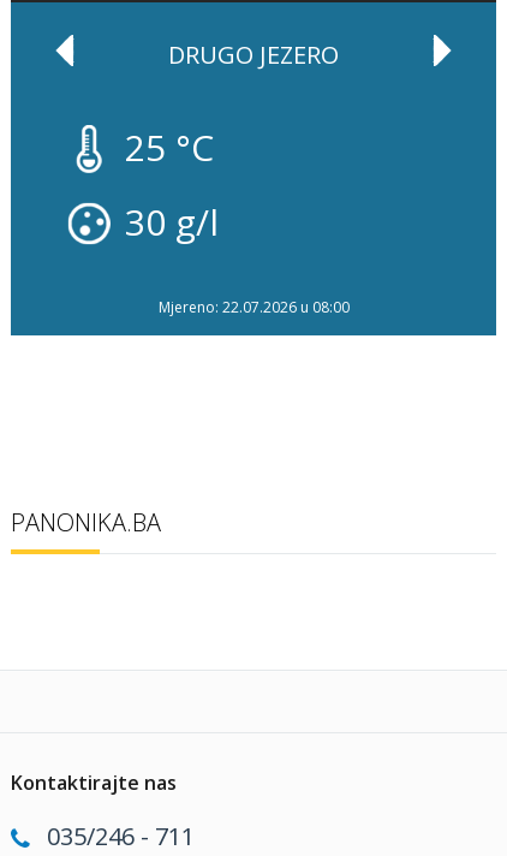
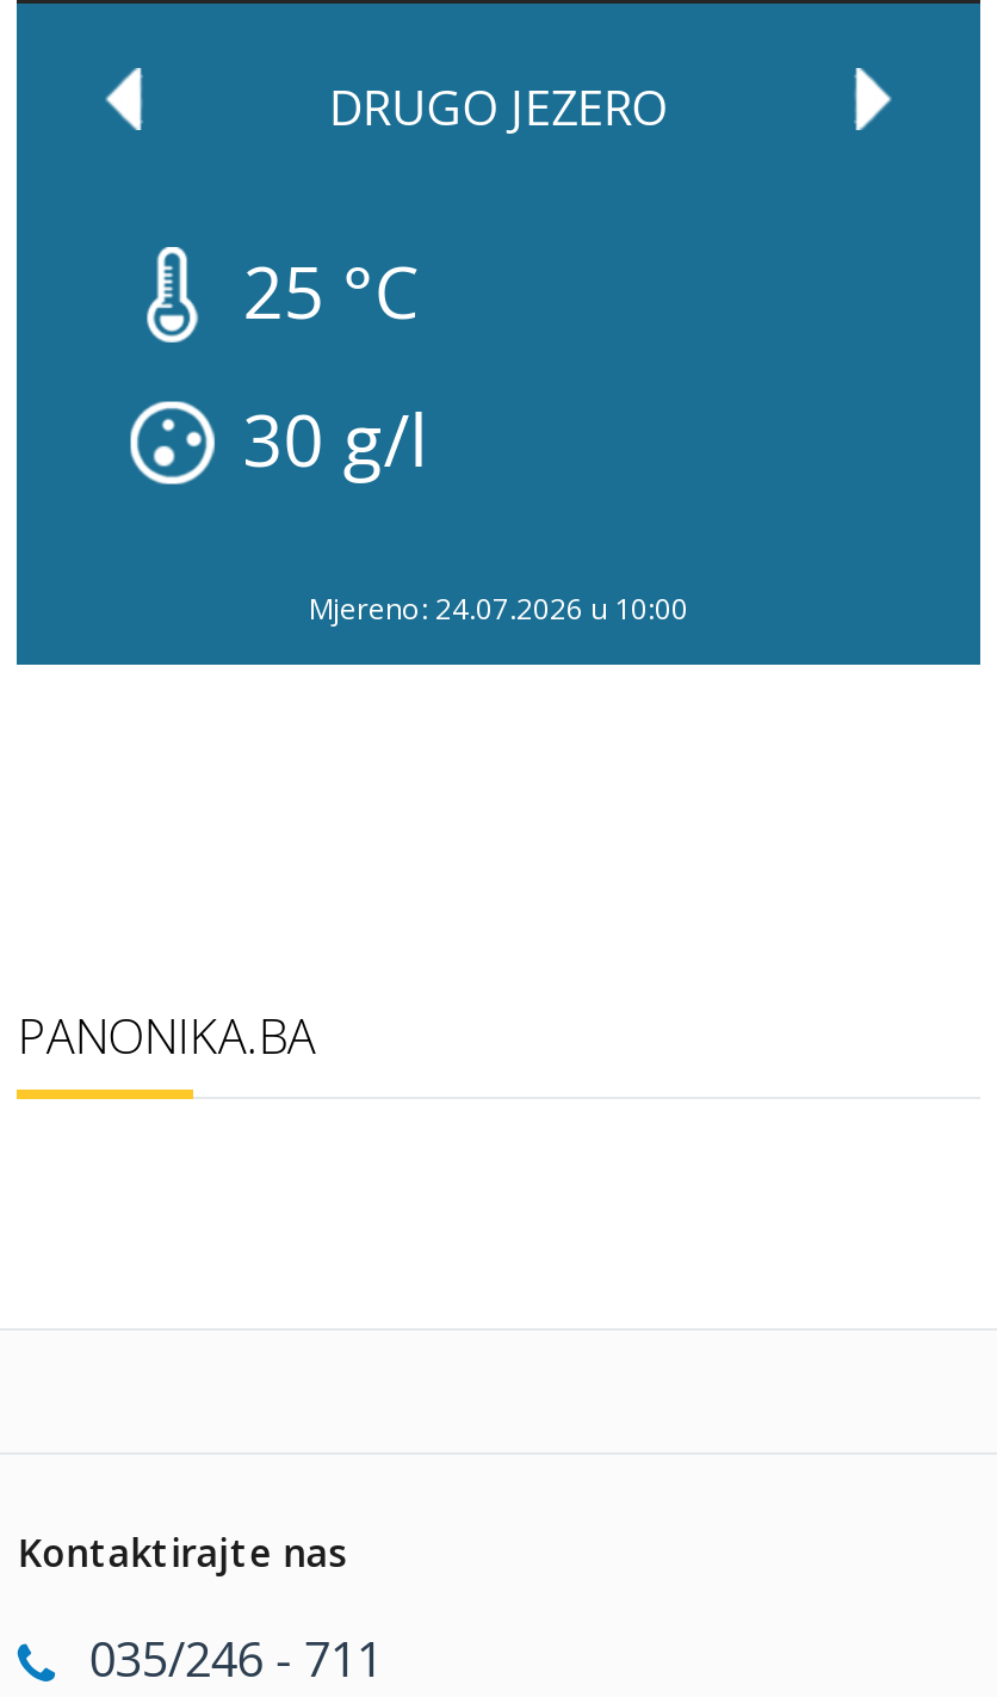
- Mjereno: 22.07.2026 u 08:00
+ Mjereno: 24.07.2026 u 10:00
